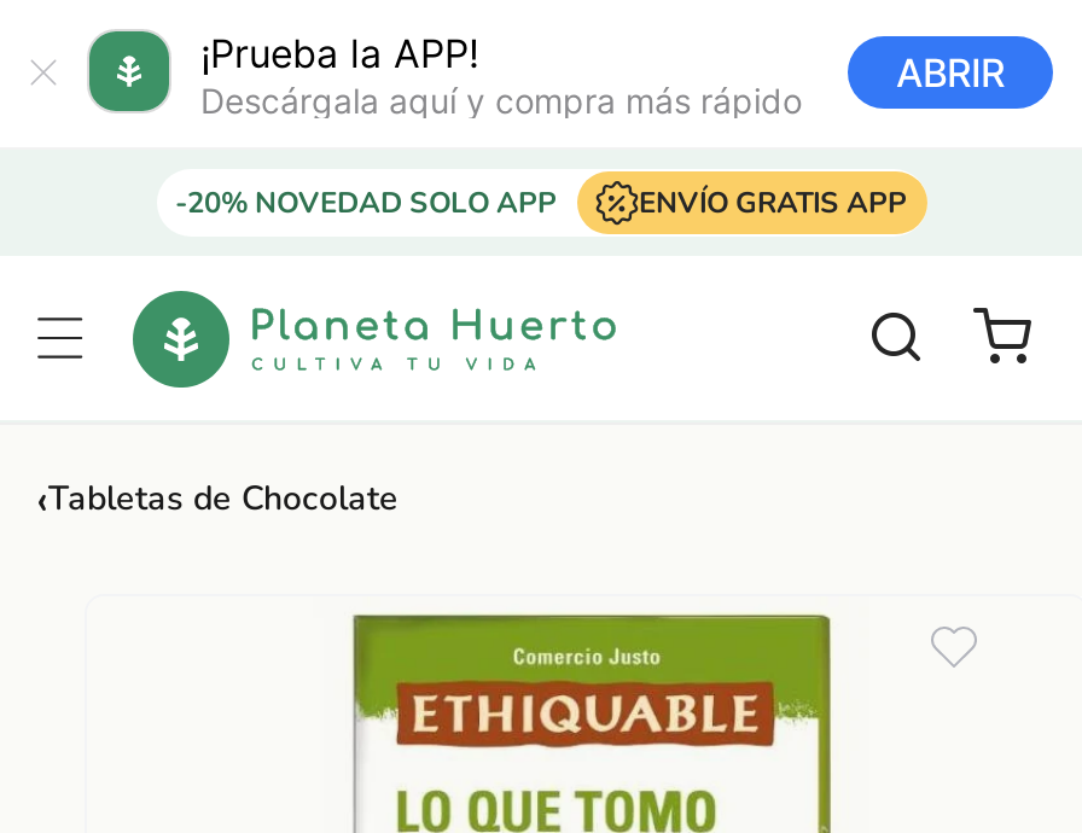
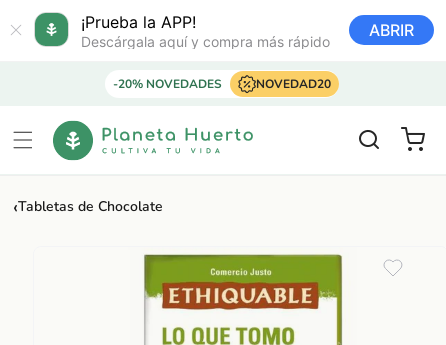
- -20% NOVEDAD SOLO APP
- ENVÍO GRATIS APP
+ -20% NOVEDADES
+ NOVEDAD20
